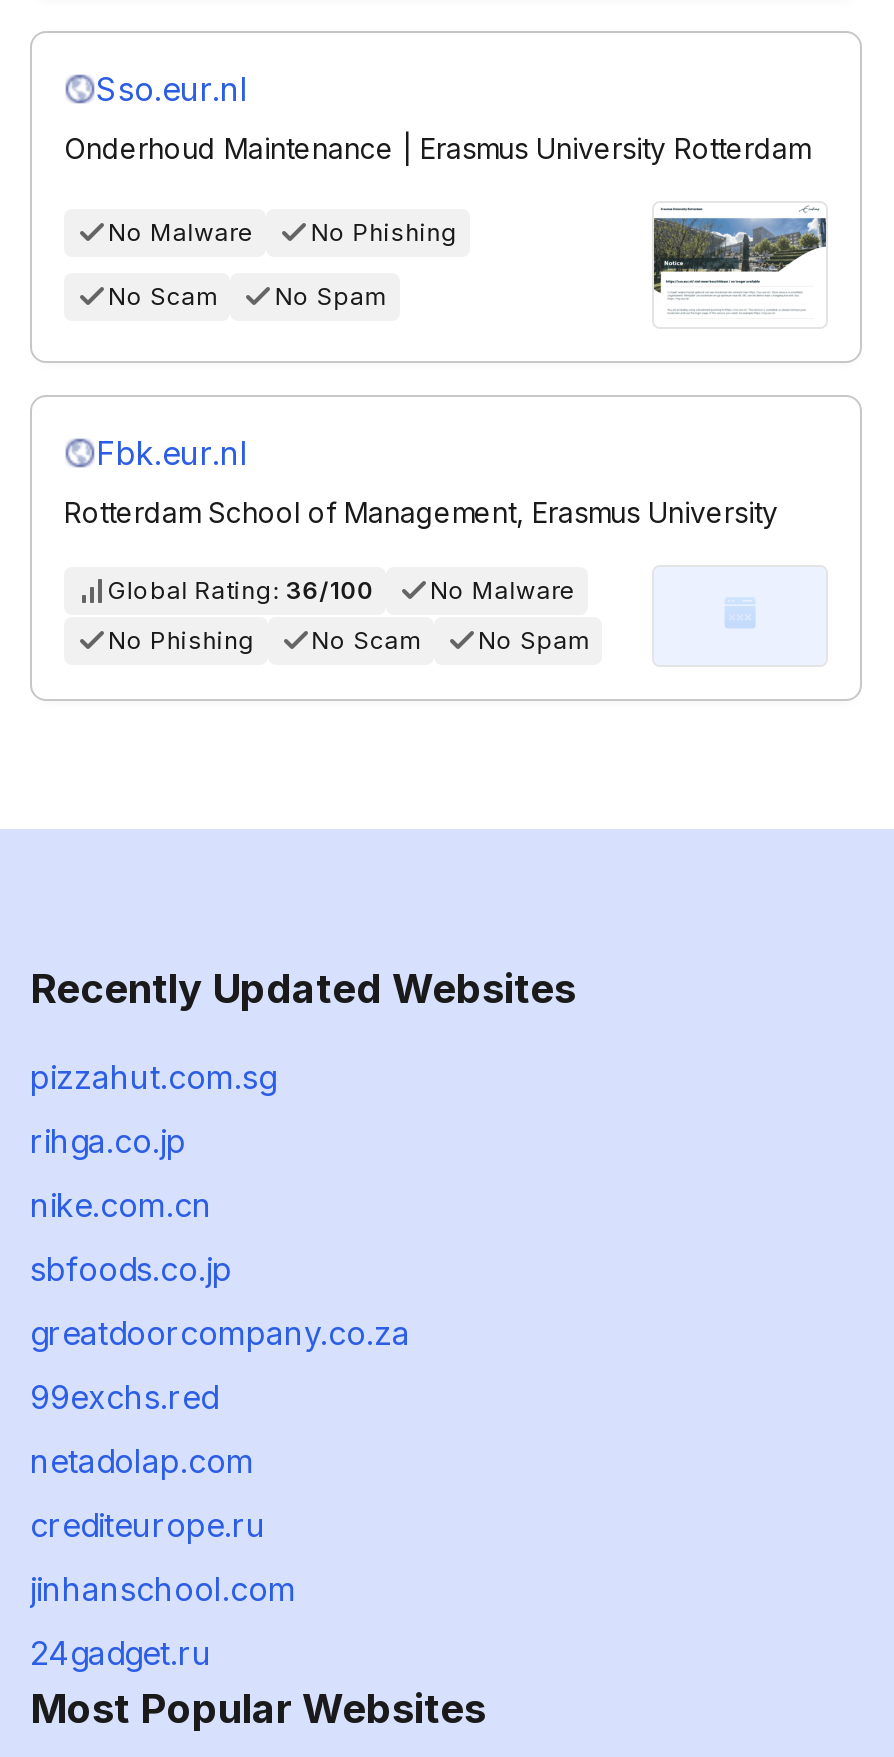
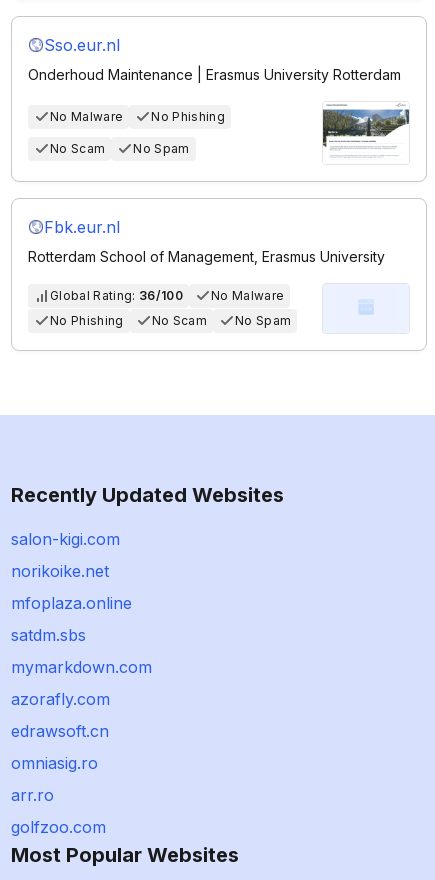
- pizzahut.com.sg
+ salon-kigi.com

- rihga.co.jp
+ norikoike.net

- nike.com.cn
+ mfoplaza.online

- sbfoods.co.jp
+ satdm.sbs

- greatdoorcompany.co.za
+ mymarkdown.com

- 99exchs.red
+ azorafly.com

- netadolap.com
+ edrawsoft.cn

- crediteurope.ru
+ omniasig.ro

- jinhanschool.com
+ arr.ro

- 24gadget.ru
+ golfzoo.com
